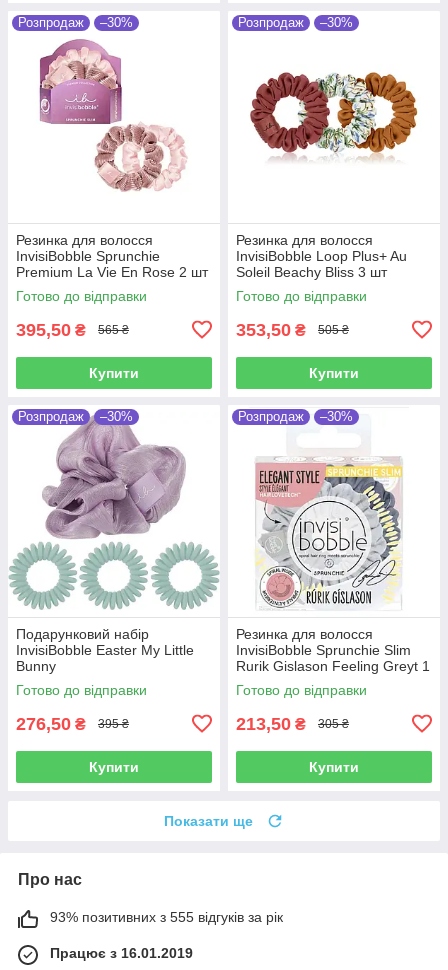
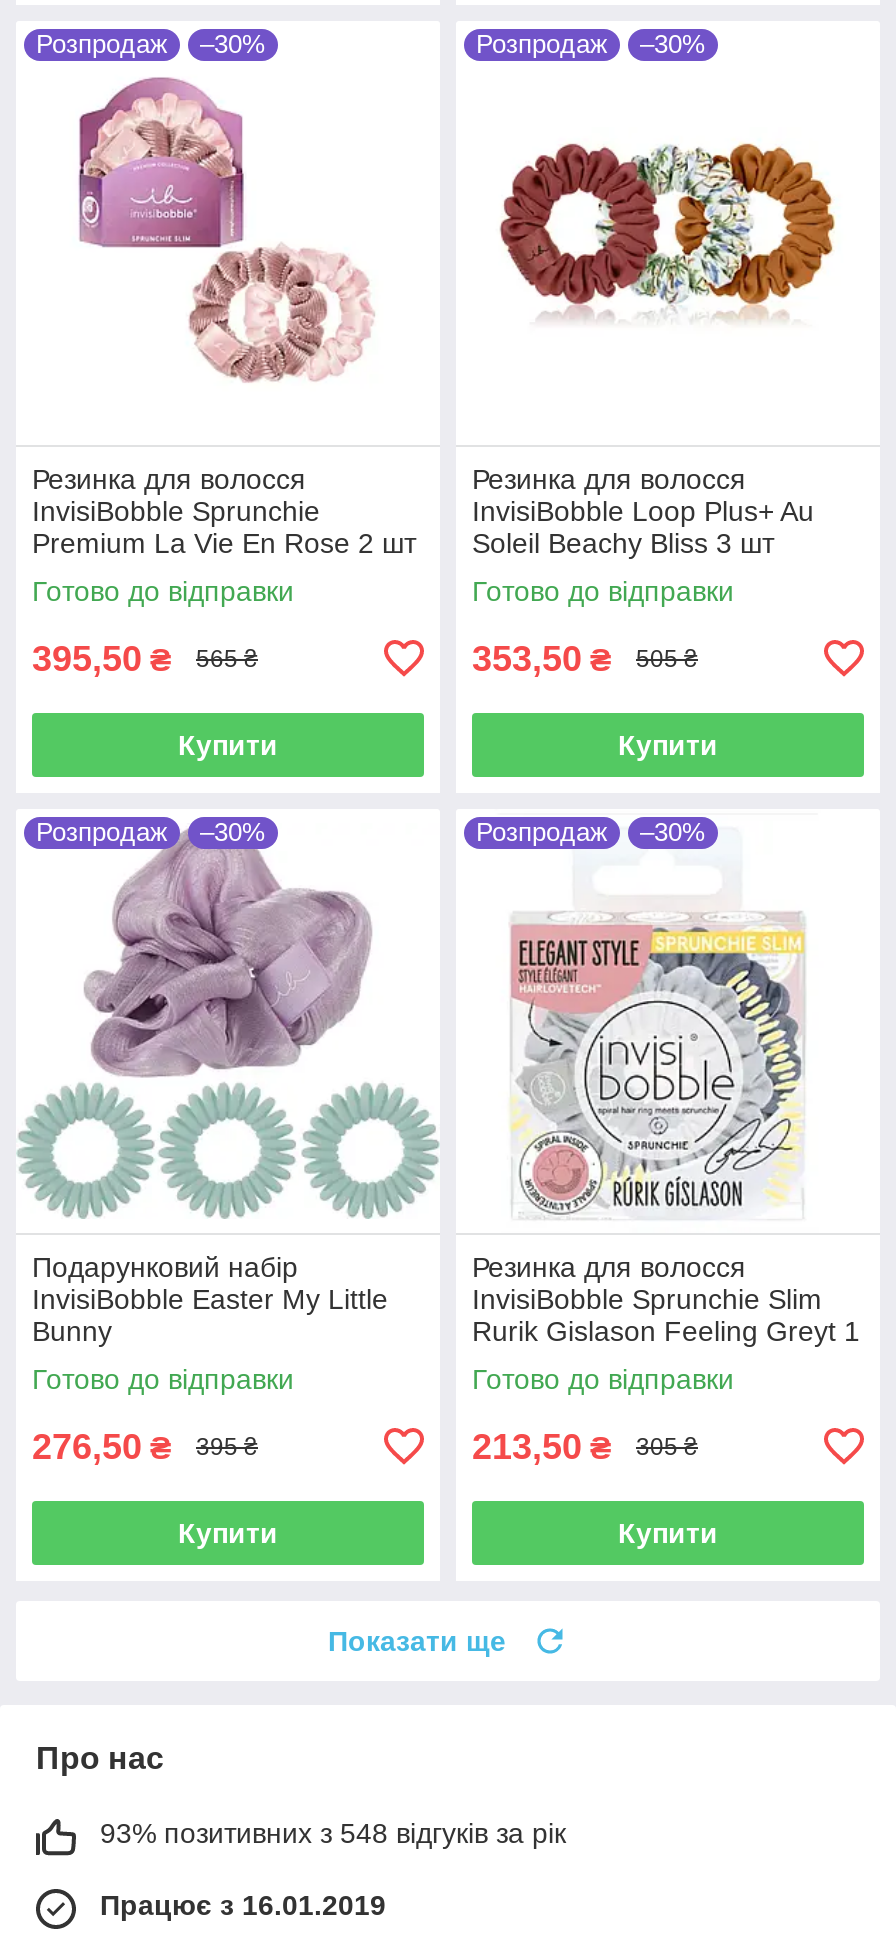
- 93% позитивних з 555 відгуків за рік
+ 93% позитивних з 548 відгуків за рік
